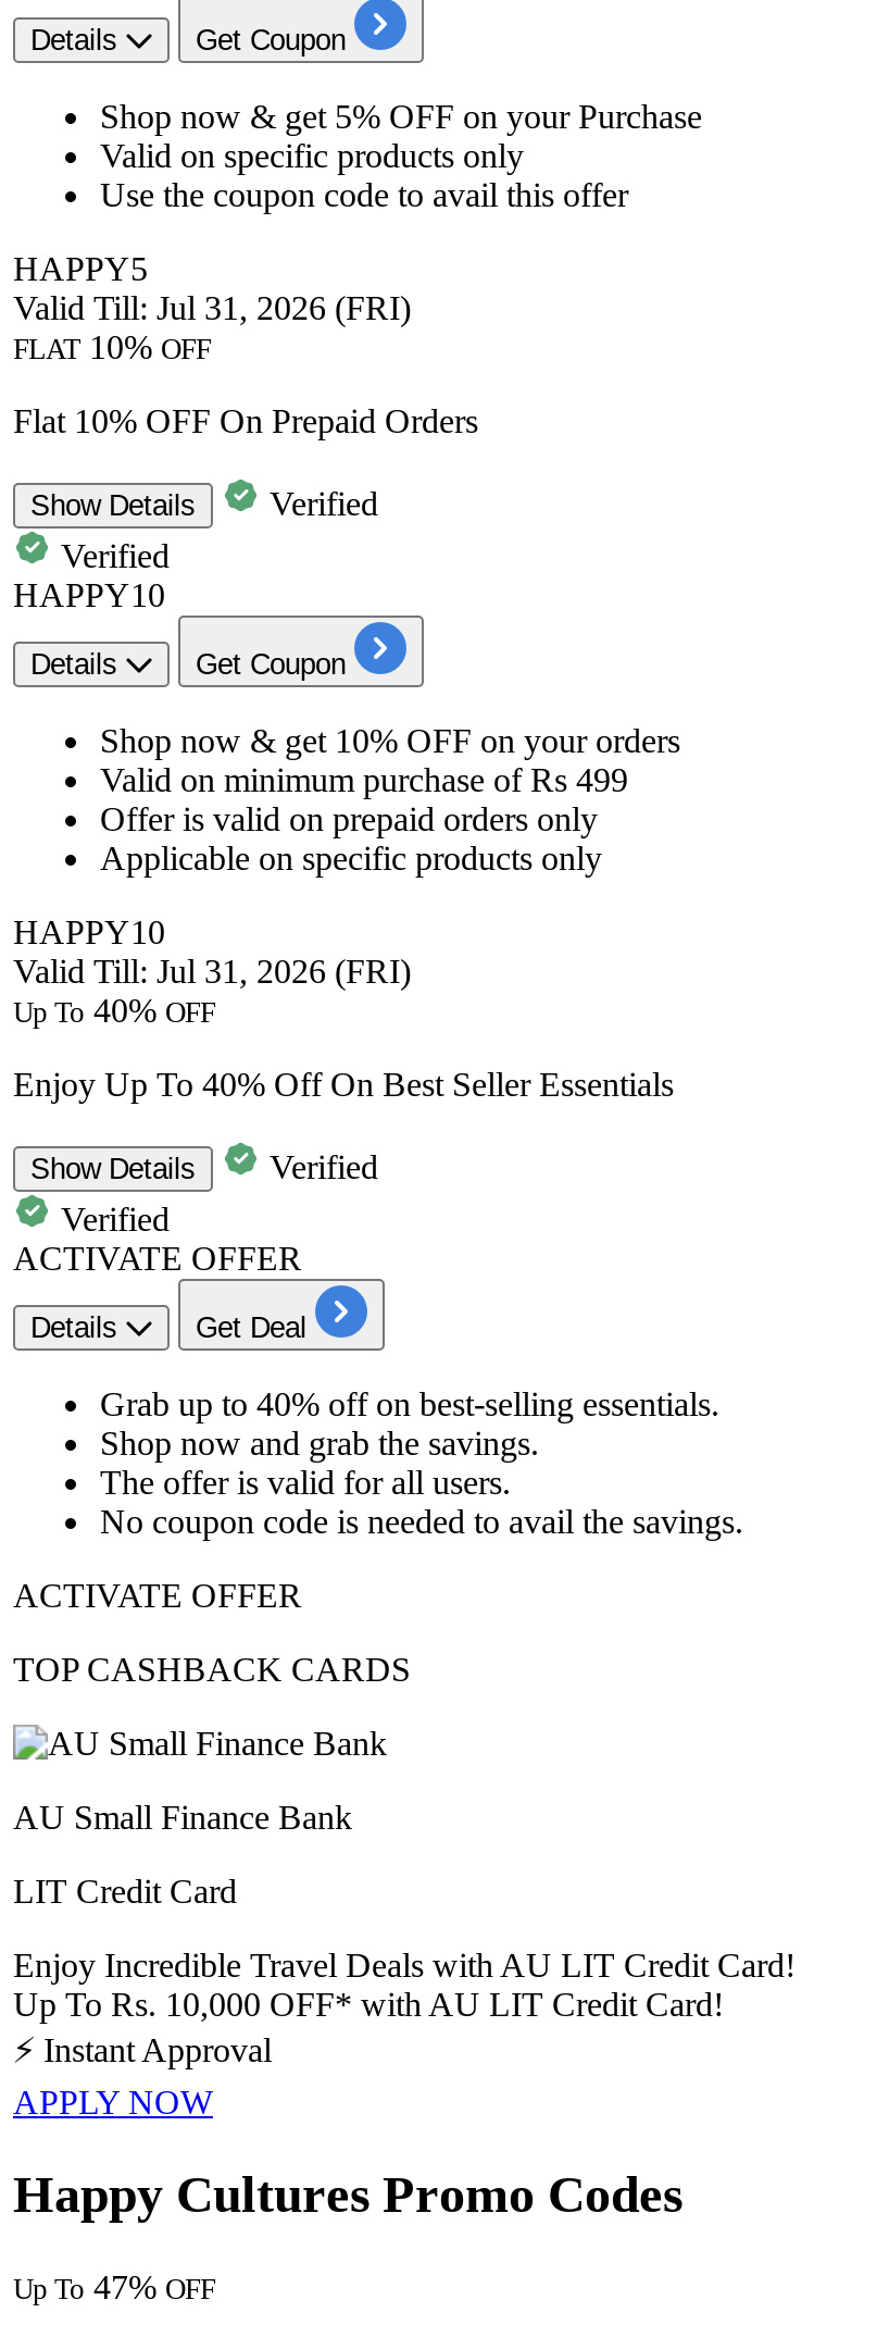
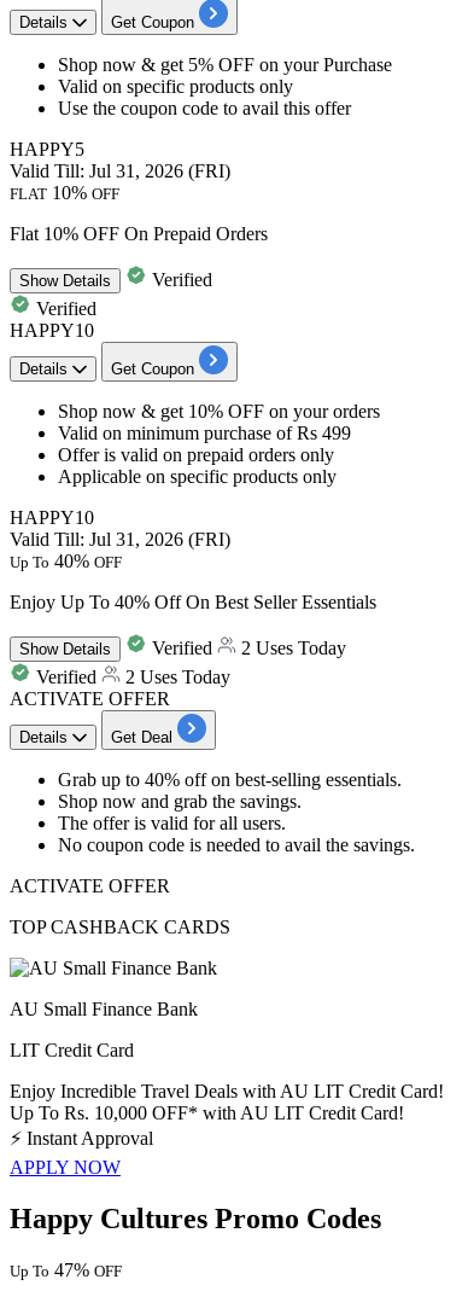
+ 2 Uses Today

+ 2 Uses Today
